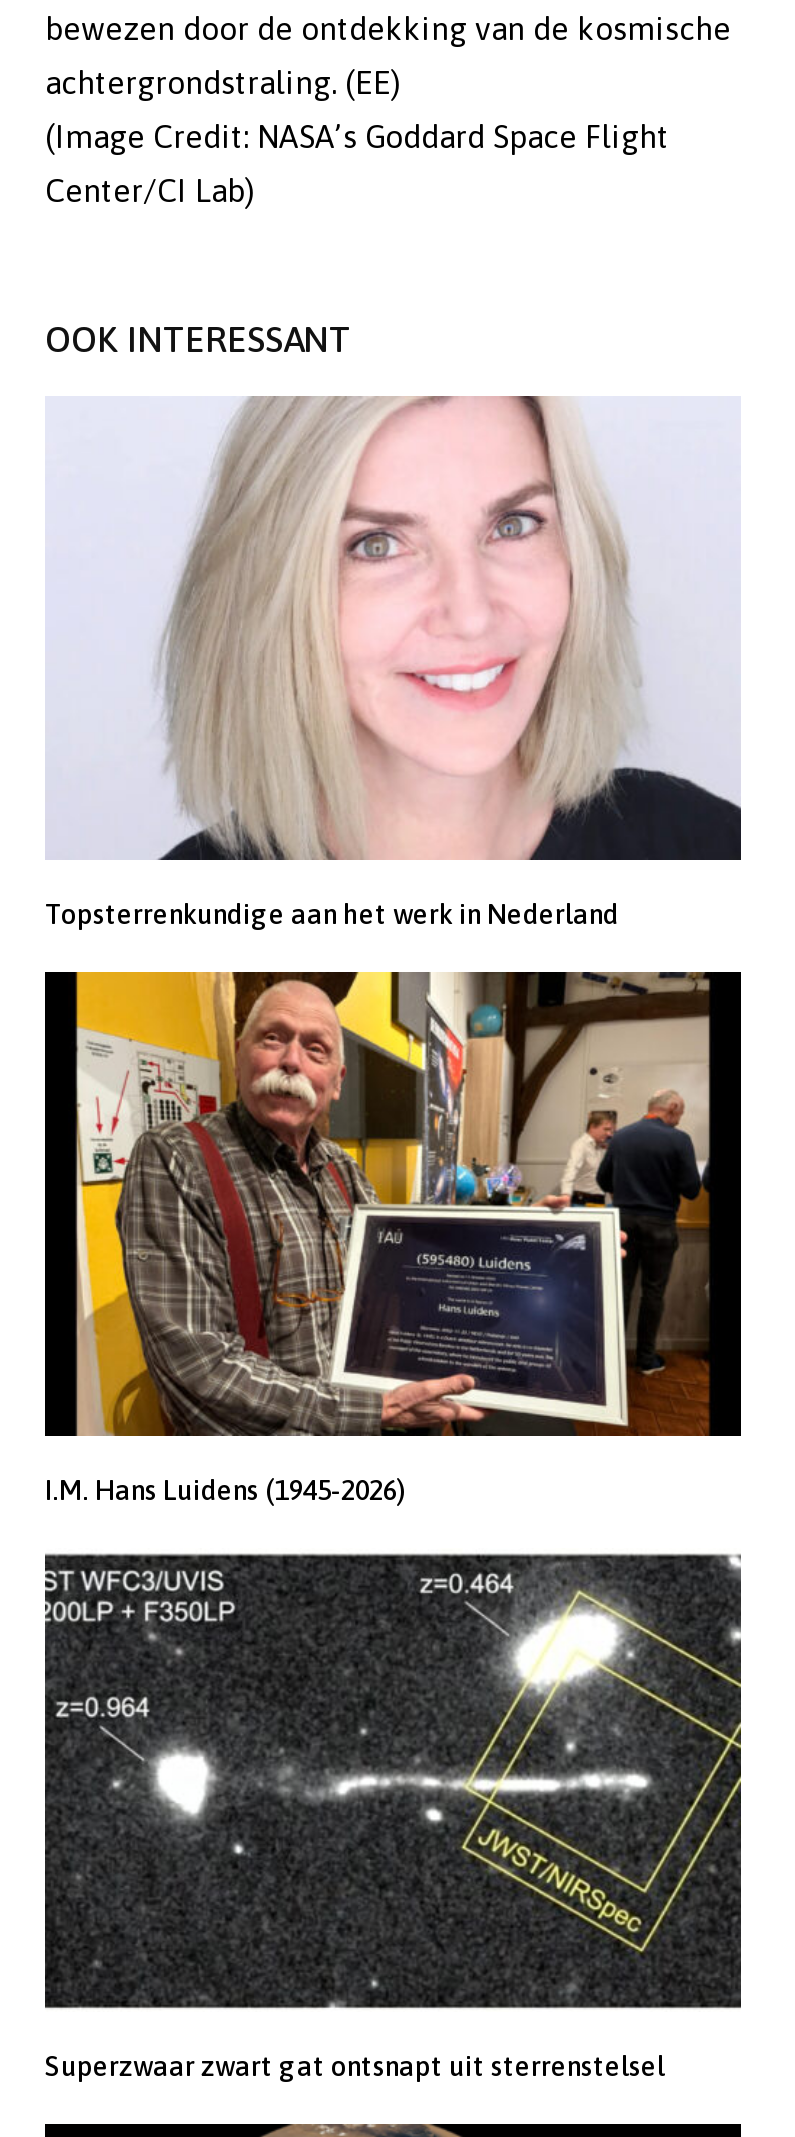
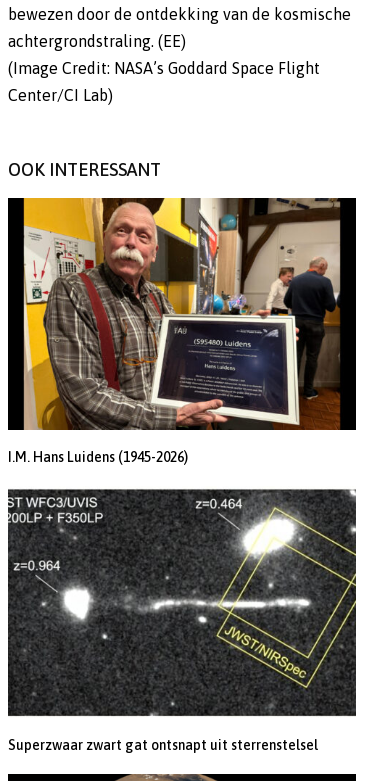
- [image]
- Topsterrenkundige aan het werk in Nederland
